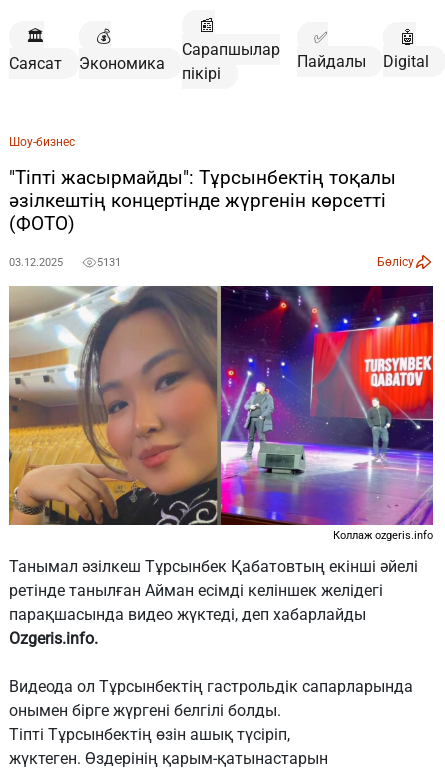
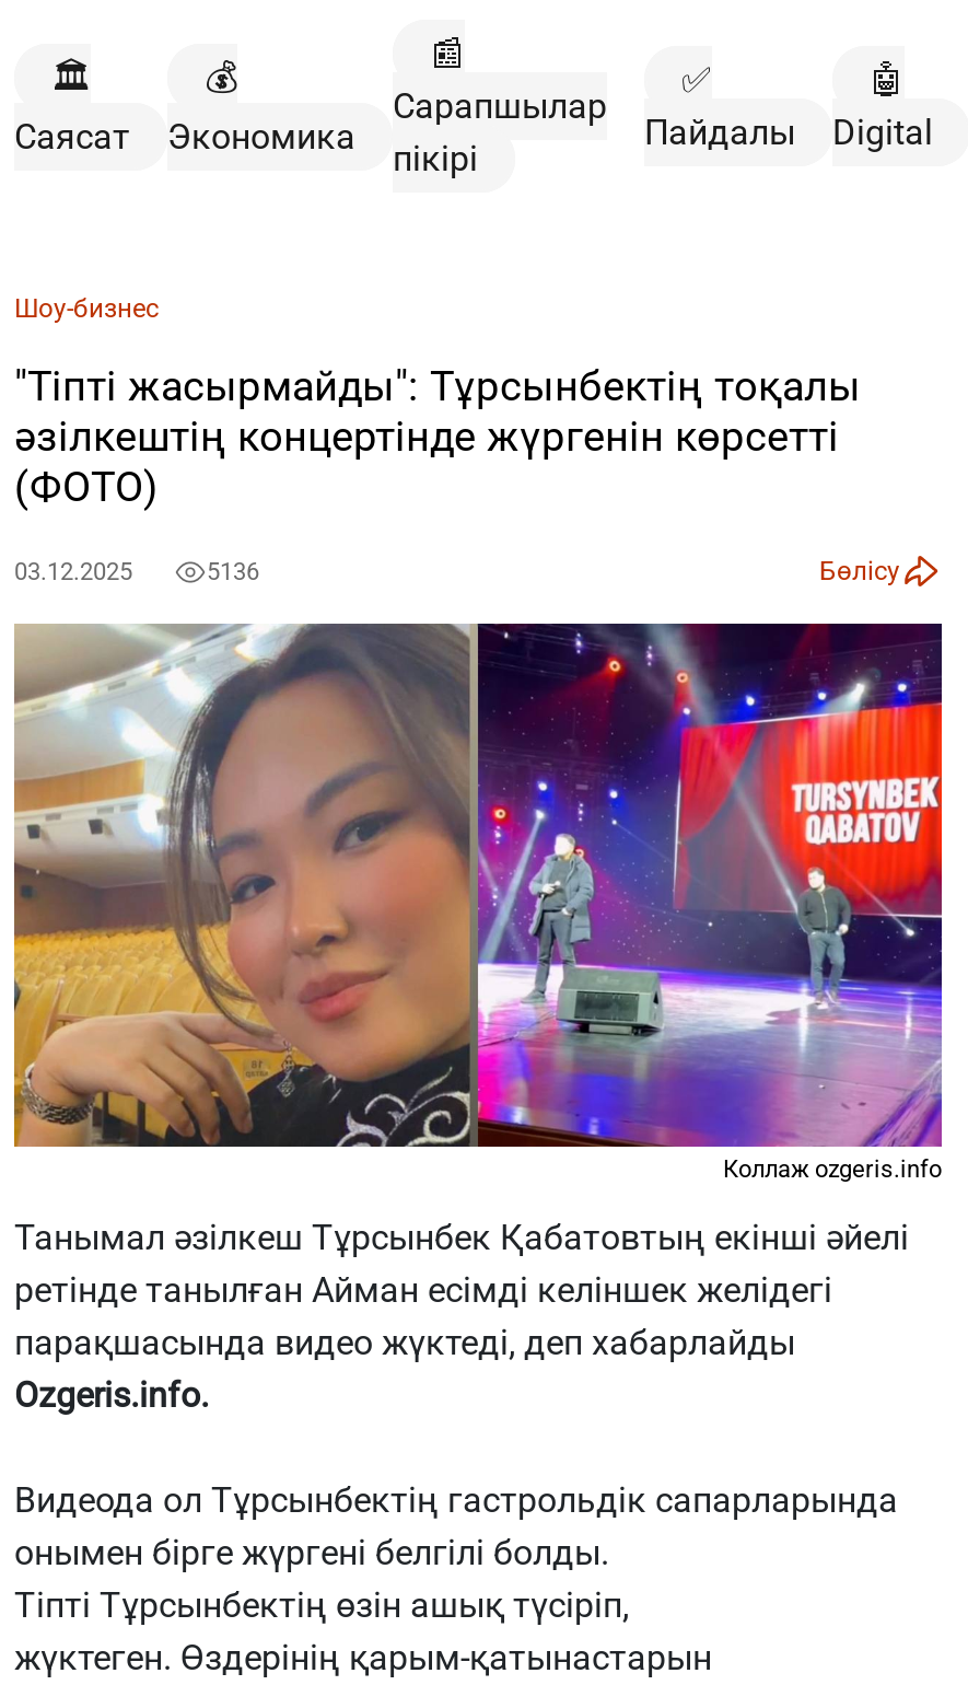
- 5131
+ 5136
